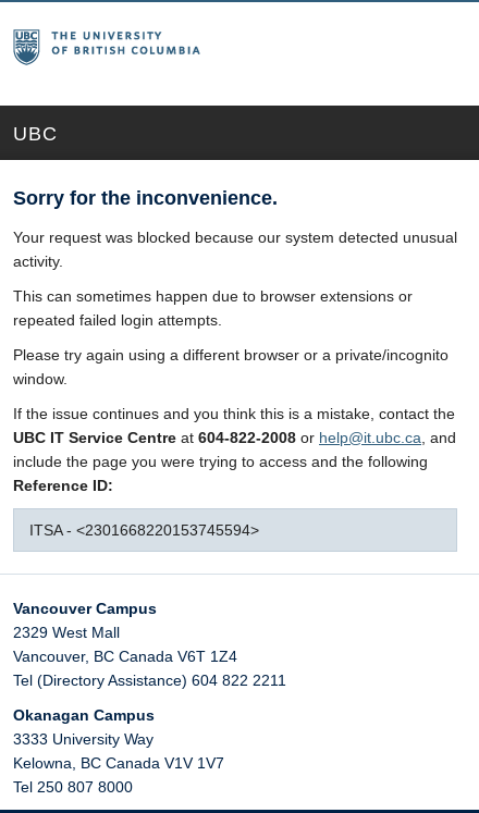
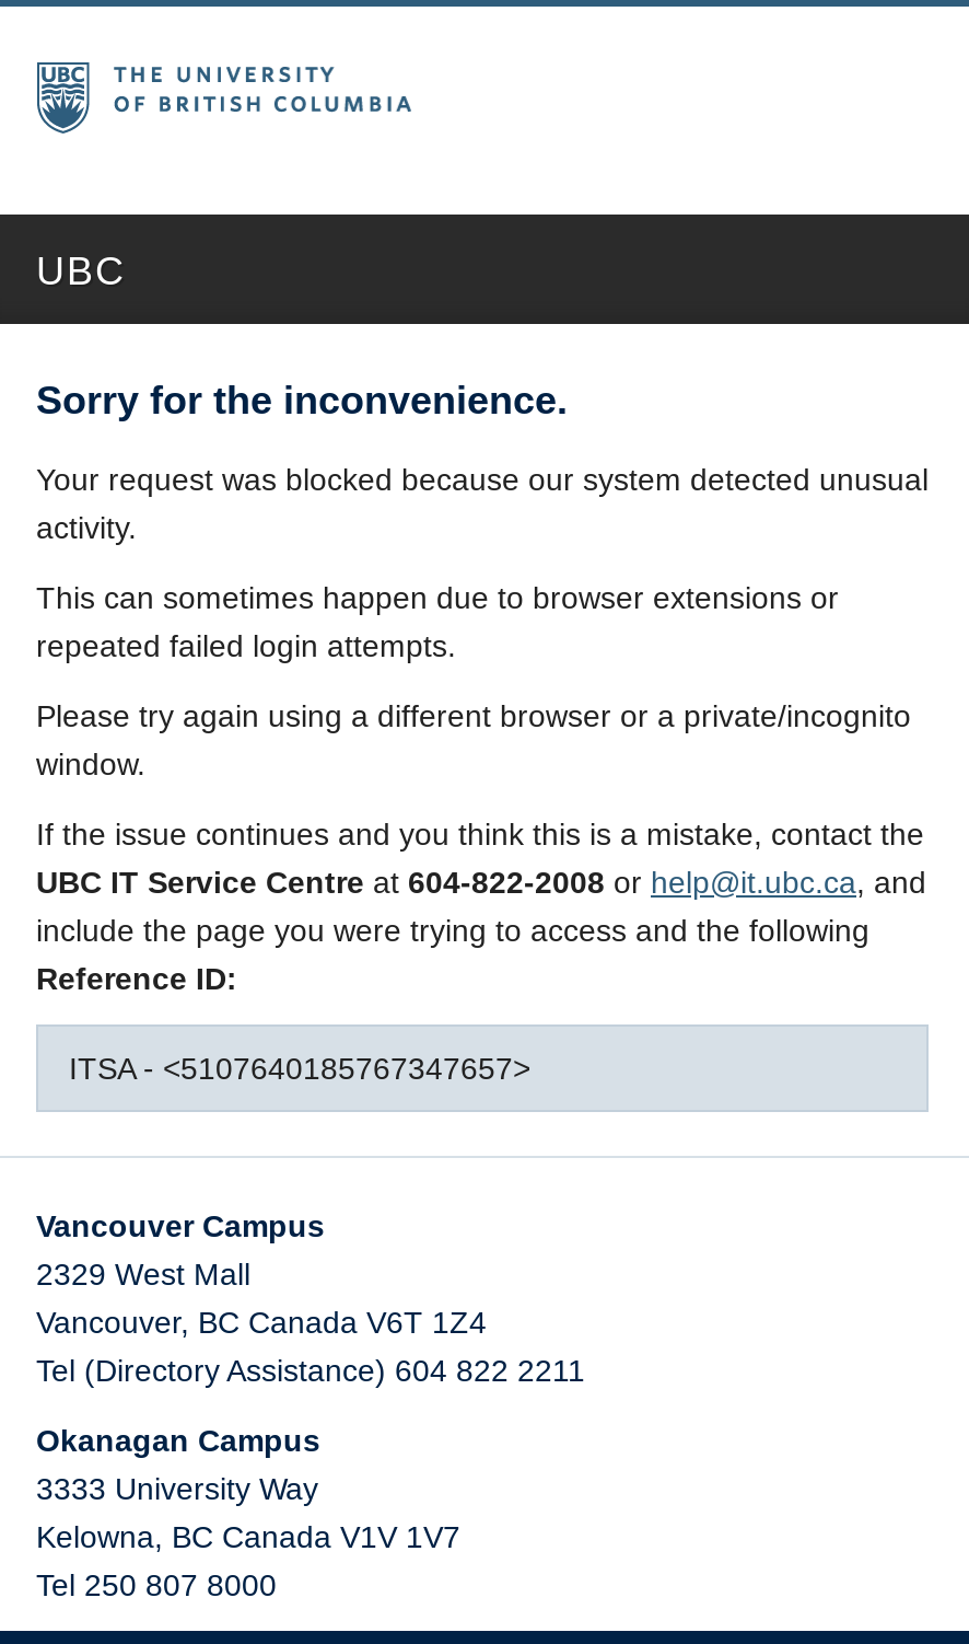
- ITSA - <2301668220153745594>
+ ITSA - <5107640185767347657>
